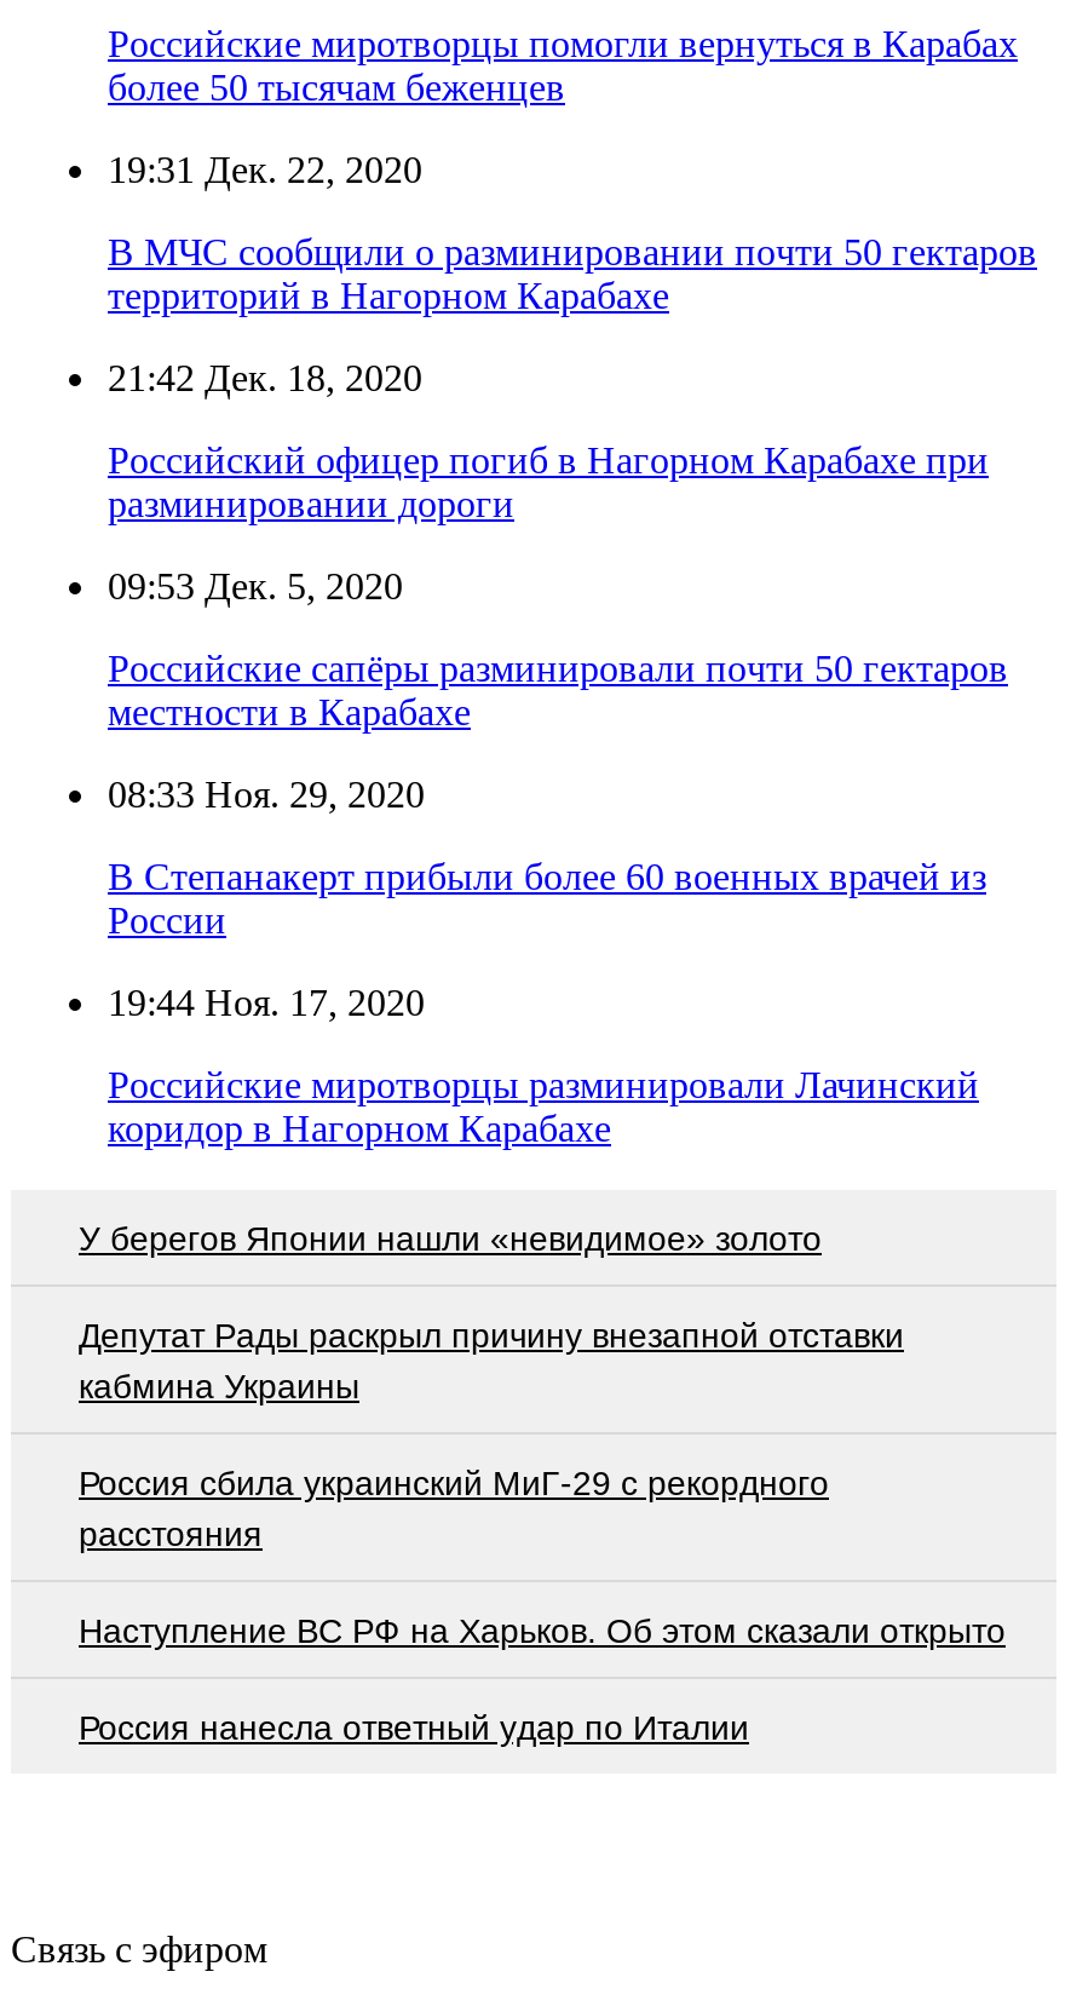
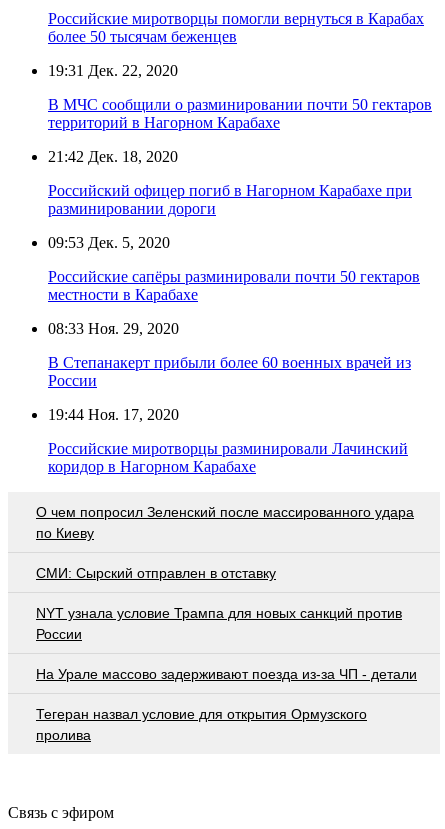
- У берегов Японии нашли «невидимое» золото
+ О чем попросил Зеленский после массированного удара
+ по Киеву

- Депутат Рады раскрыл причину внезапной отставки
- кабмина Украины
+ СМИ: Сырский отправлен в отставку

- Россия сбила украинский МиГ-29 с рекордного
- расстояния
+ NYT узнала условие Трампа для новых санкций против
+ России

- Наступление ВС РФ на Харьков. Об этом сказали открыто
+ На Урале массово задерживают поезда из-за ЧП - детали

- Россия нанесла ответный удар по Италии
+ Тегеран назвал условие для открытия Ормузского
+ пролива
